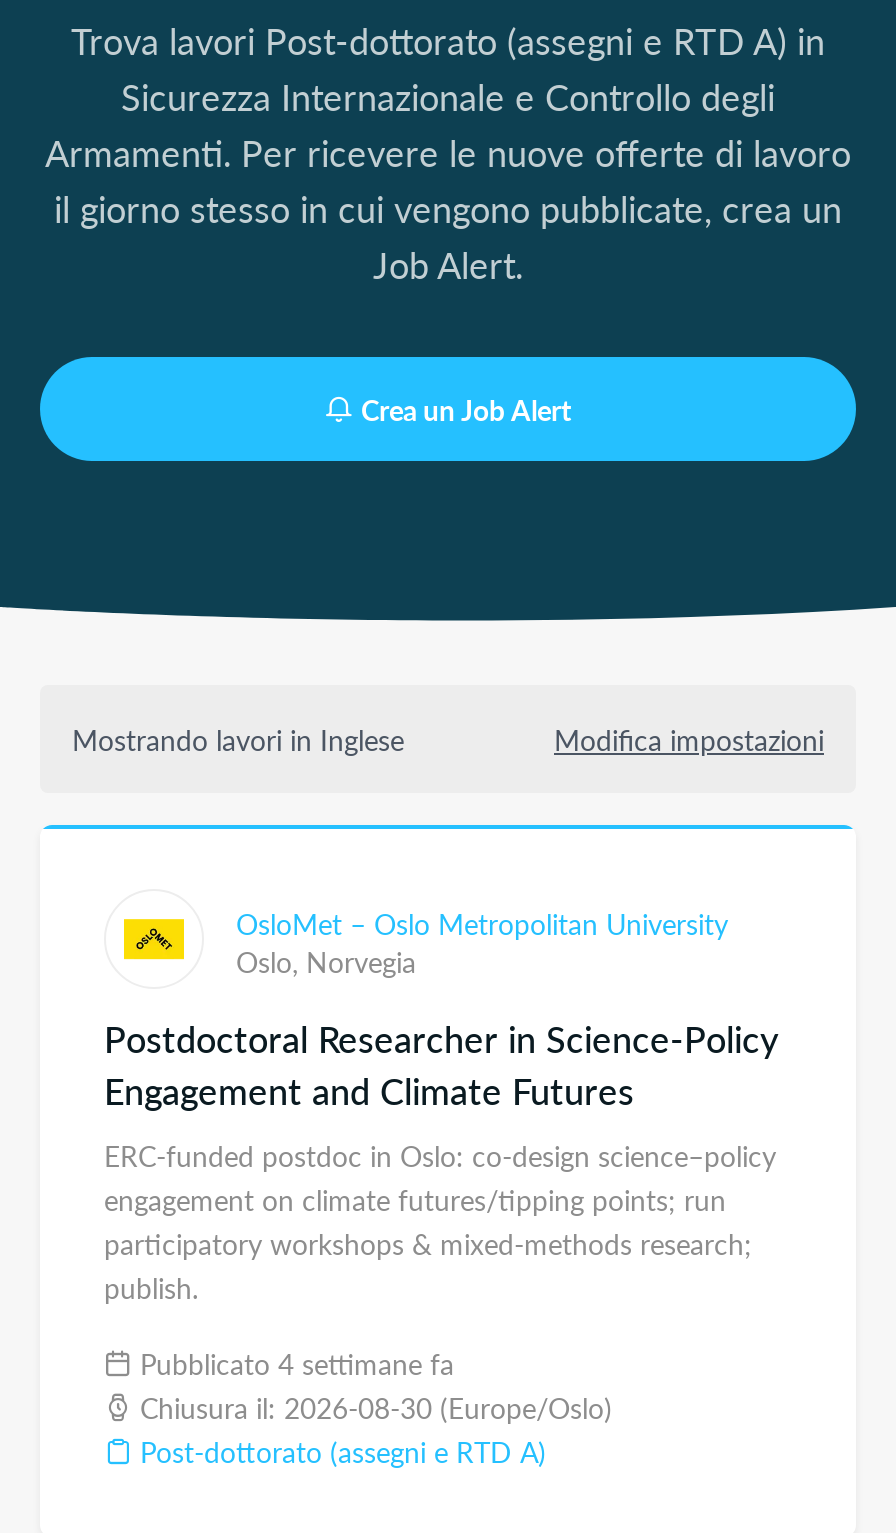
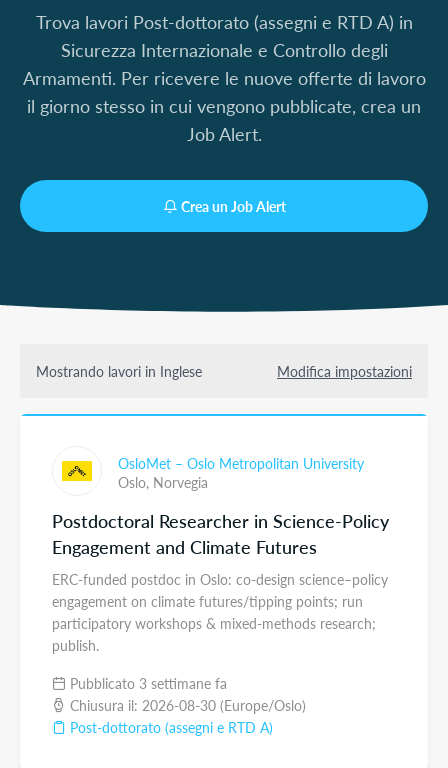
- Pubblicato 4 settimane fa
+ Pubblicato 3 settimane fa
